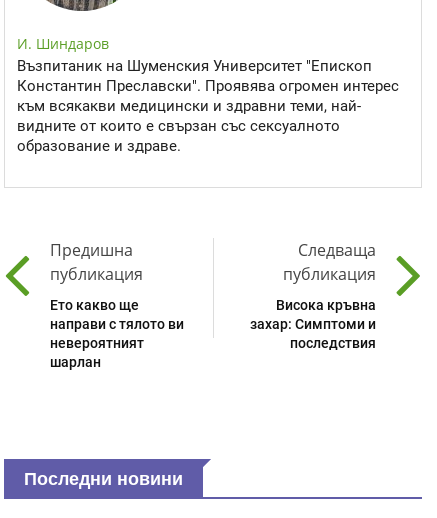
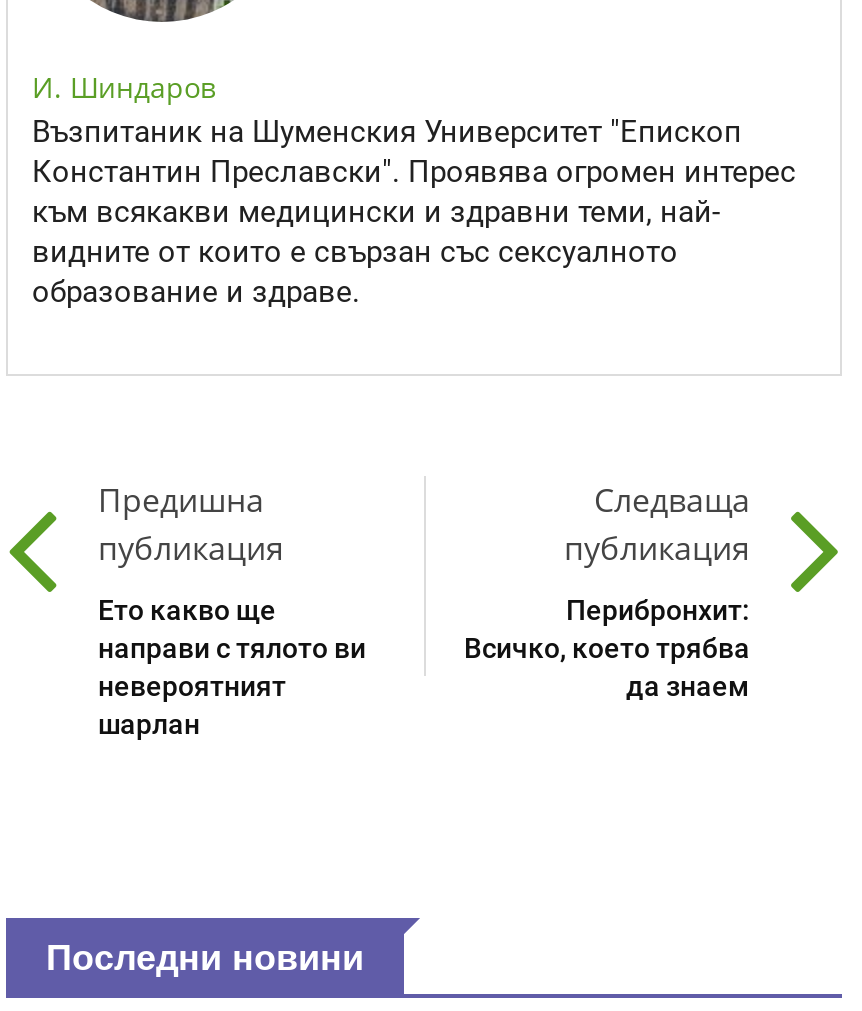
- Висока кръвна
- захар: Симптоми и
- последствия
+ Перибронхит:
+ Всичко, което трябва
+ да знаем
